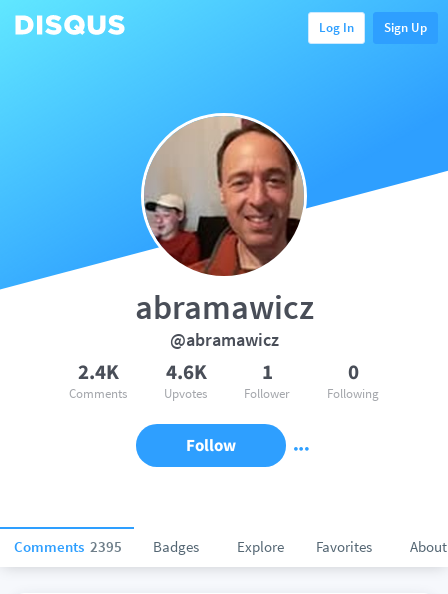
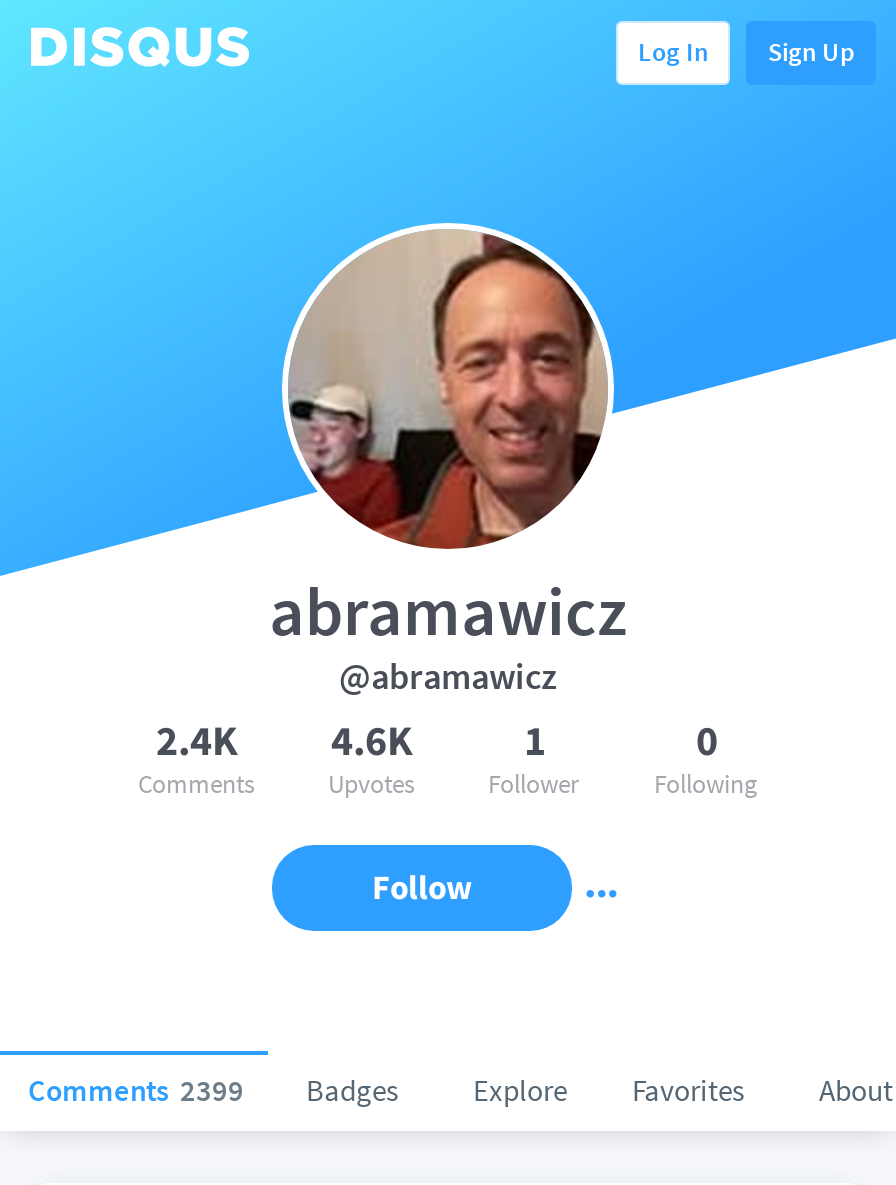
- Comments 2395 Badges Explore Favorites About
+ Comments 2399 Badges Explore Favorites About
